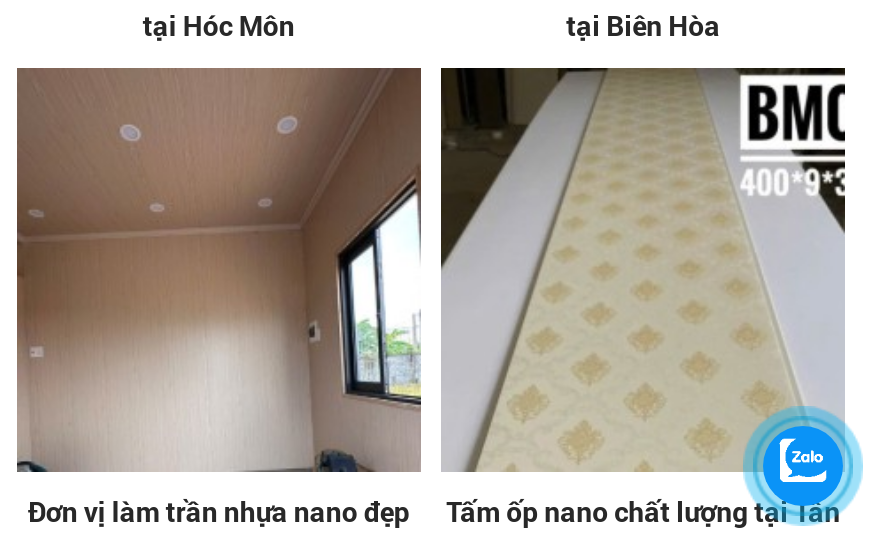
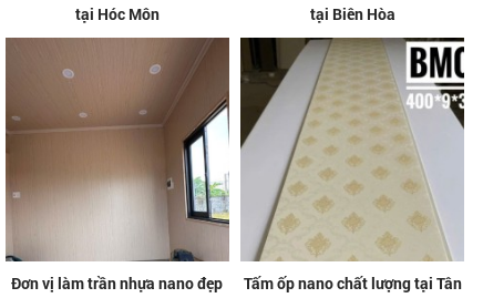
- [image]
+ [image]
